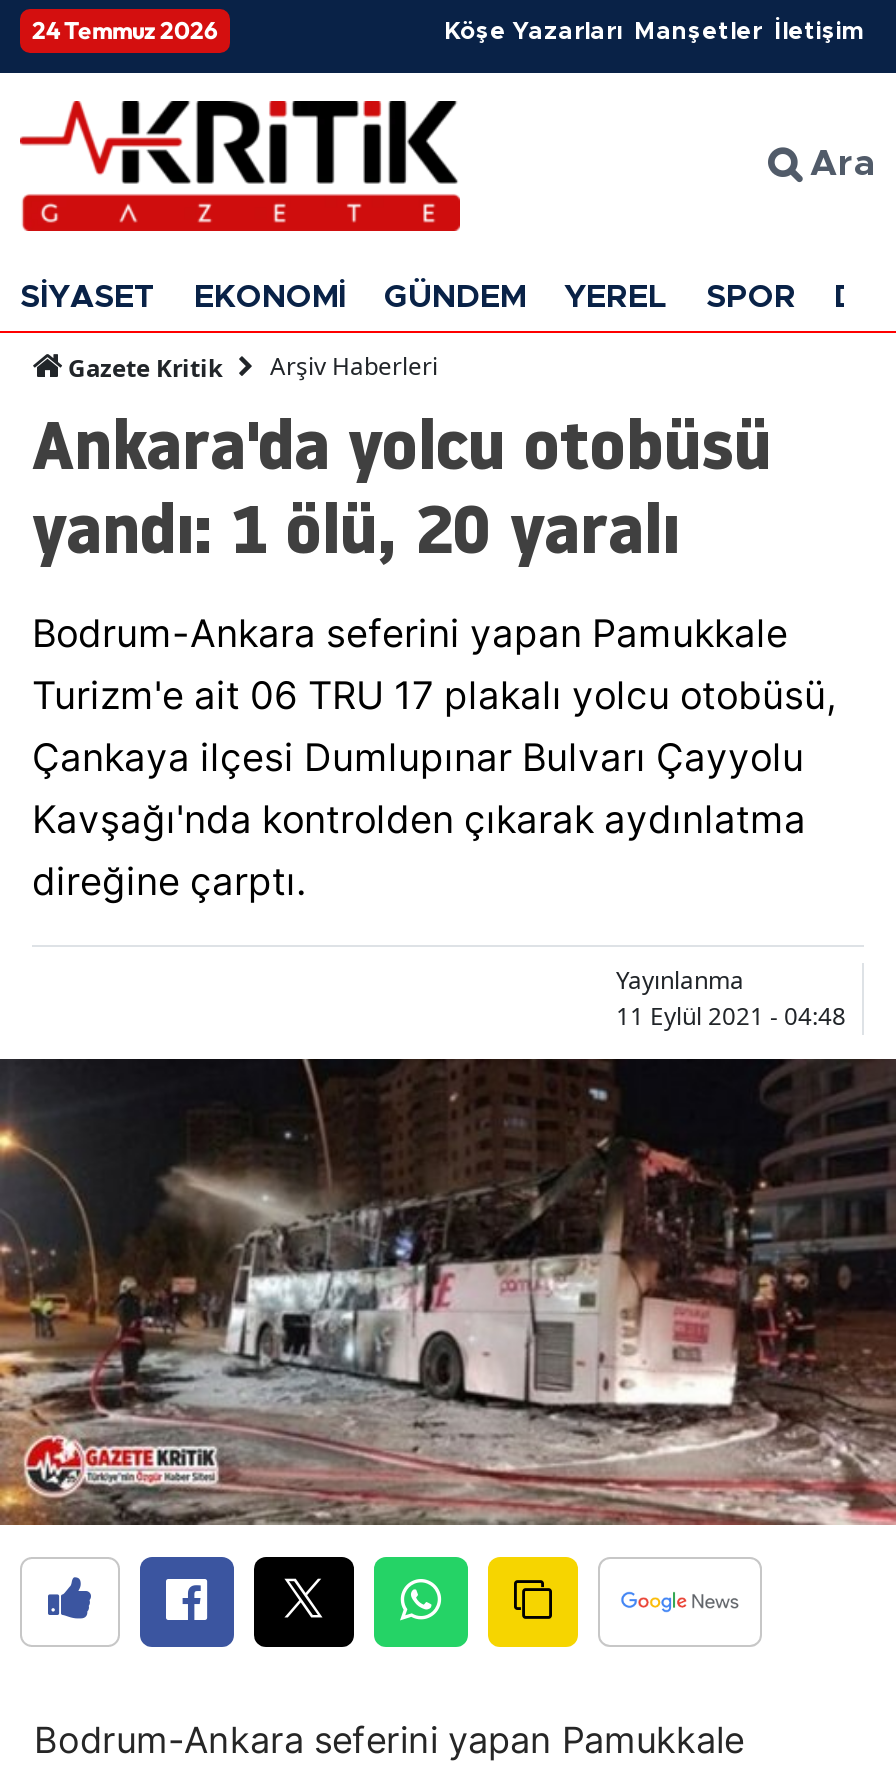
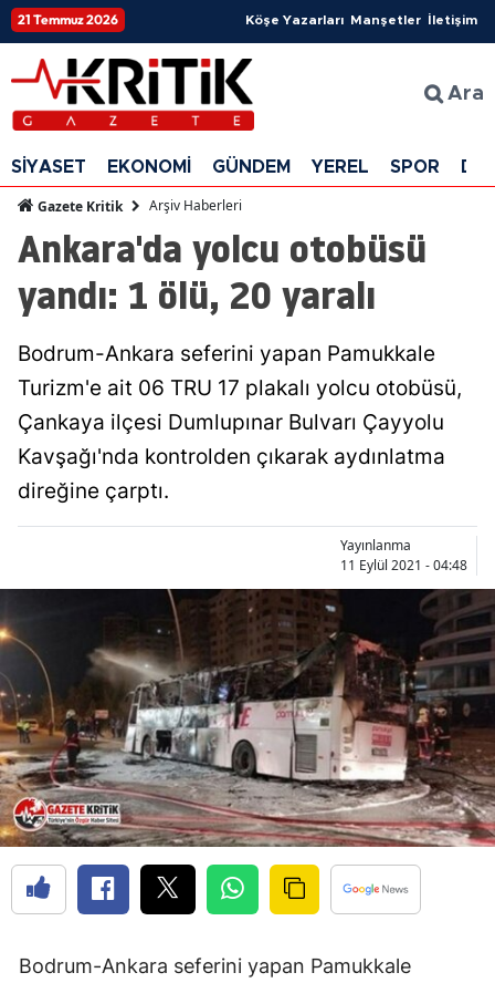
- 24 Temmuz 2026
+ 21 Temmuz 2026
